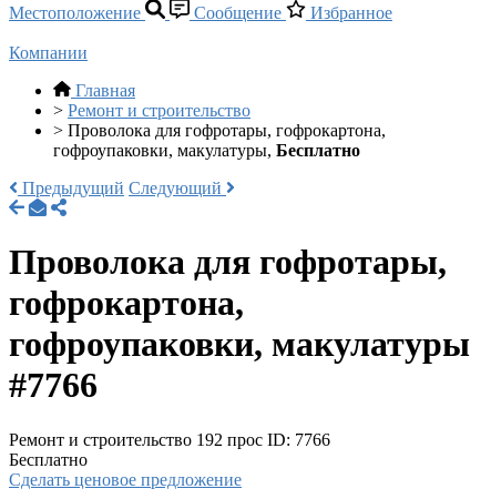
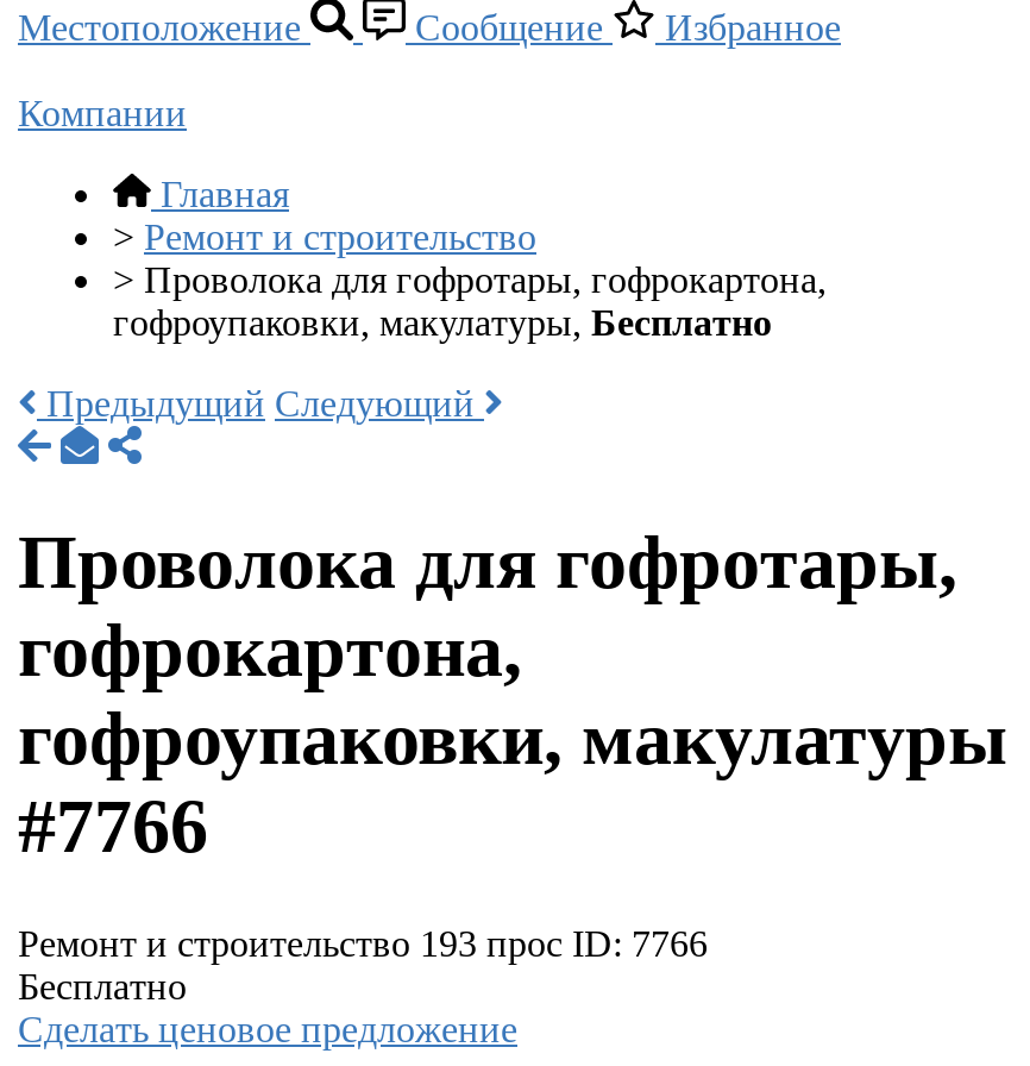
- Ремонт и строительство 192 прос ID: 7766
+ Ремонт и строительство 193 прос ID: 7766
